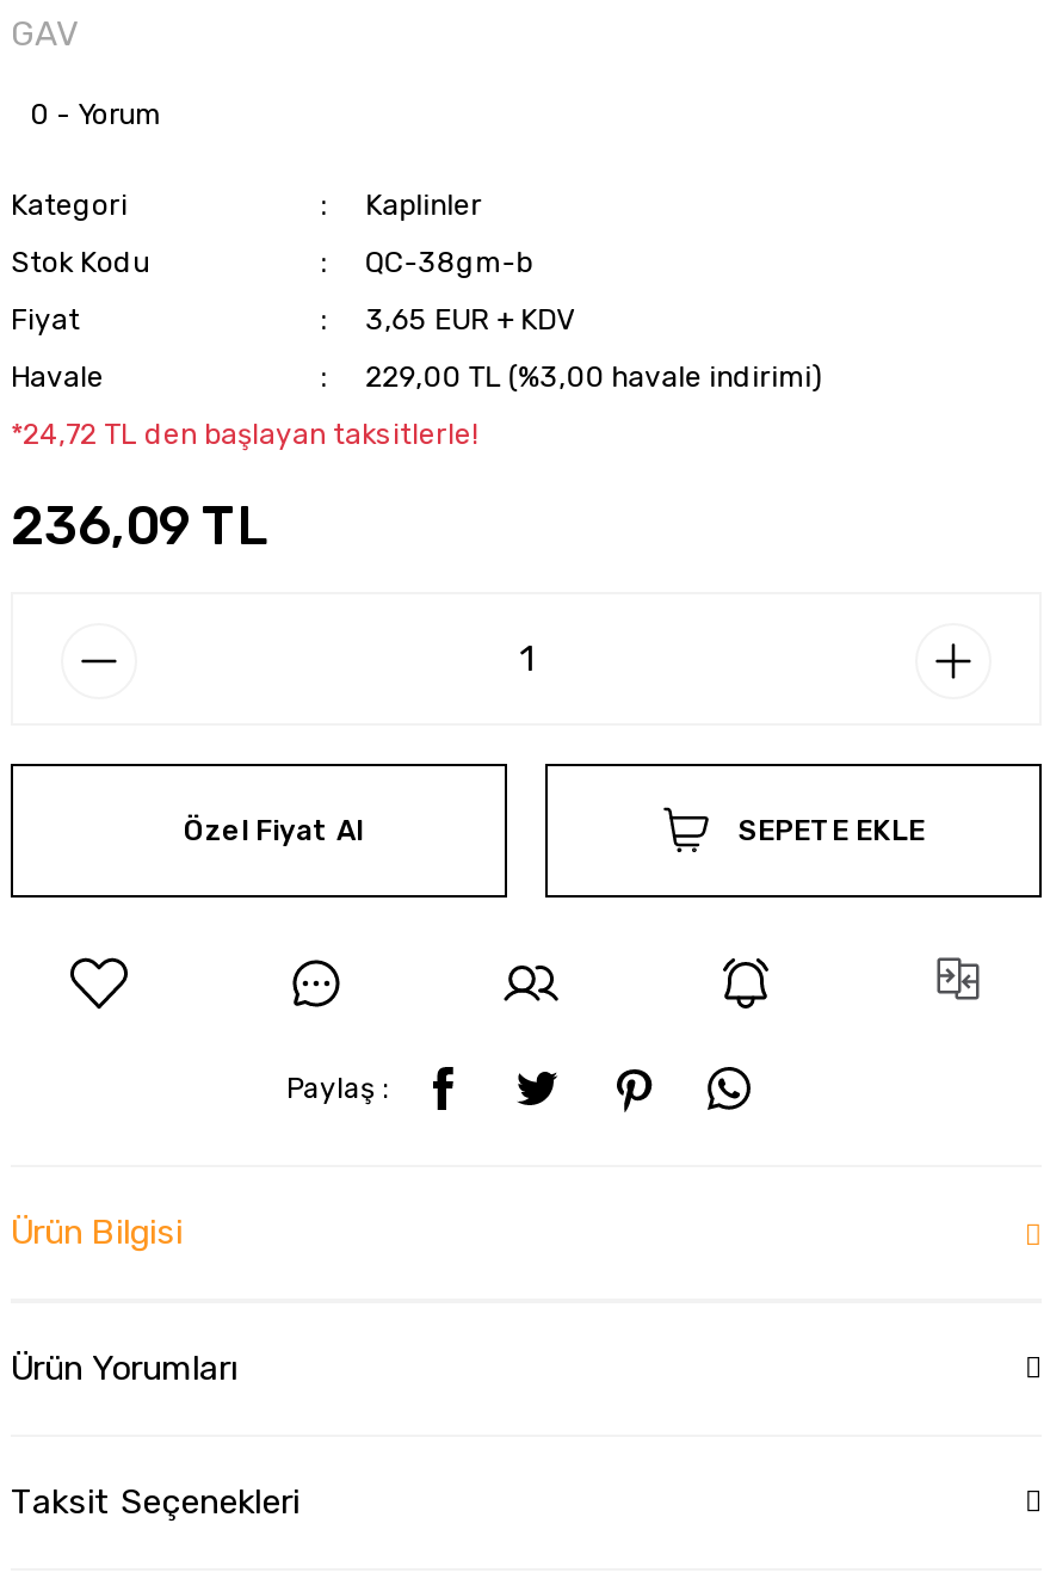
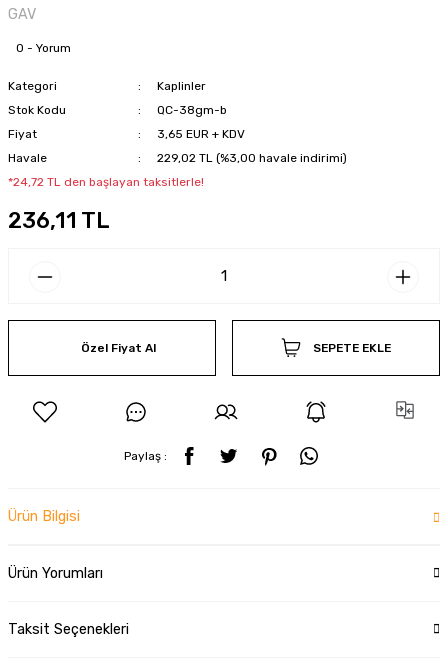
- 229,00 TL (%3,00 havale indirimi)
+ 229,02 TL (%3,00 havale indirimi)

- 236,09 TL
+ 236,11 TL
